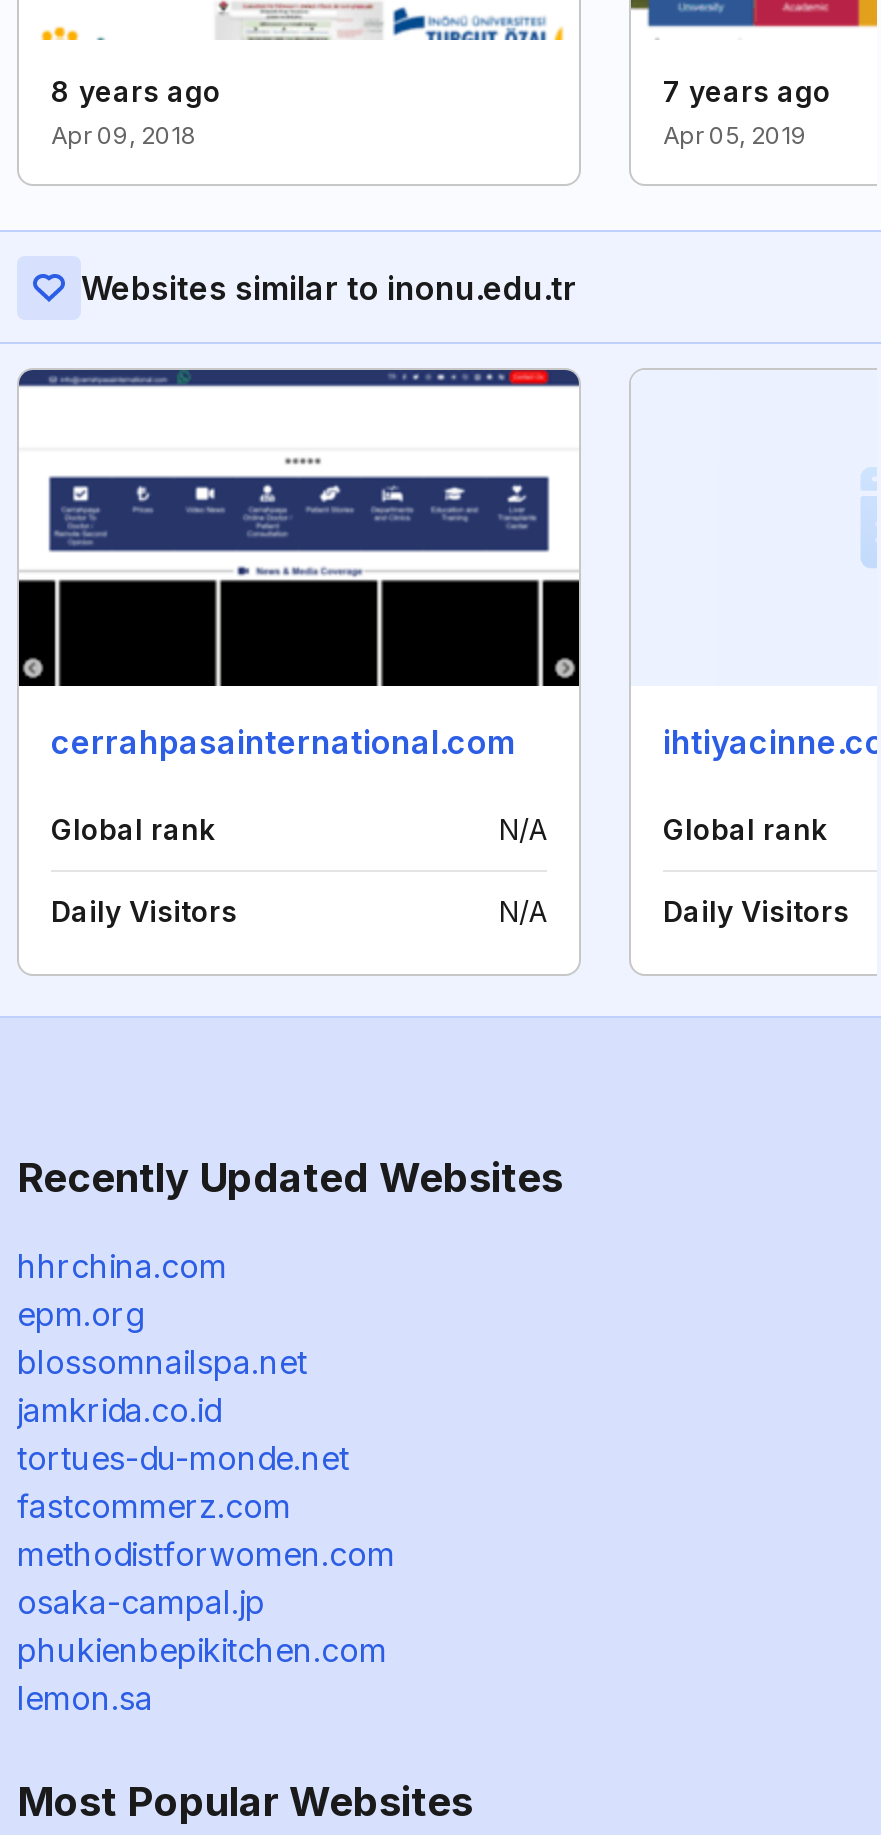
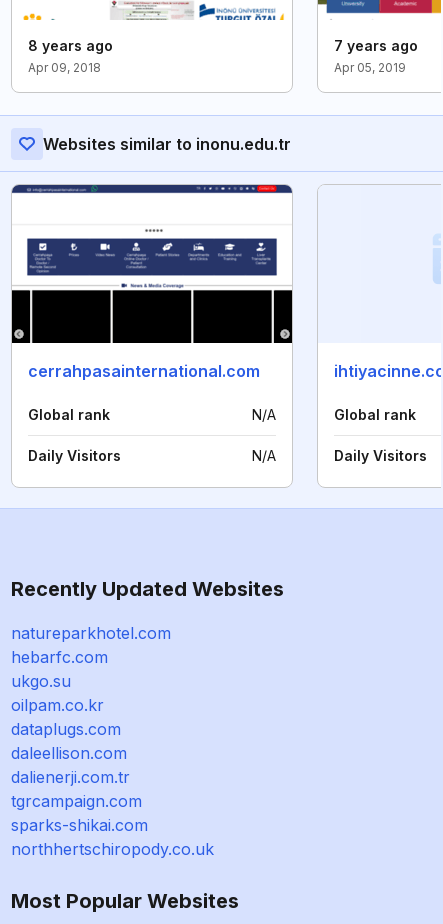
- hhrchina.com
- epm.org
- blossomnailspa.net
- jamkrida.co.id
- tortues-du-monde.net
- fastcommerz.com
- methodistforwomen.com
- osaka-campal.jp
- phukienbepikitchen.com
- lemon.sa
+ natureparkhotel.com
+ hebarfc.com
+ ukgo.su
+ oilpam.co.kr
+ dataplugs.com
+ daleellison.com
+ dalienerji.com.tr
+ tgrcampaign.com
+ sparks-shikai.com
+ northhertschiropody.co.uk
